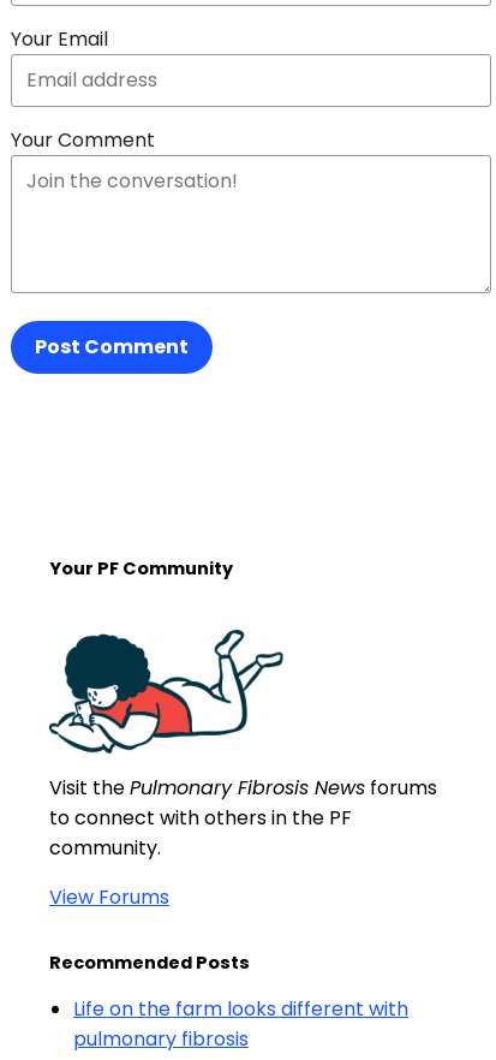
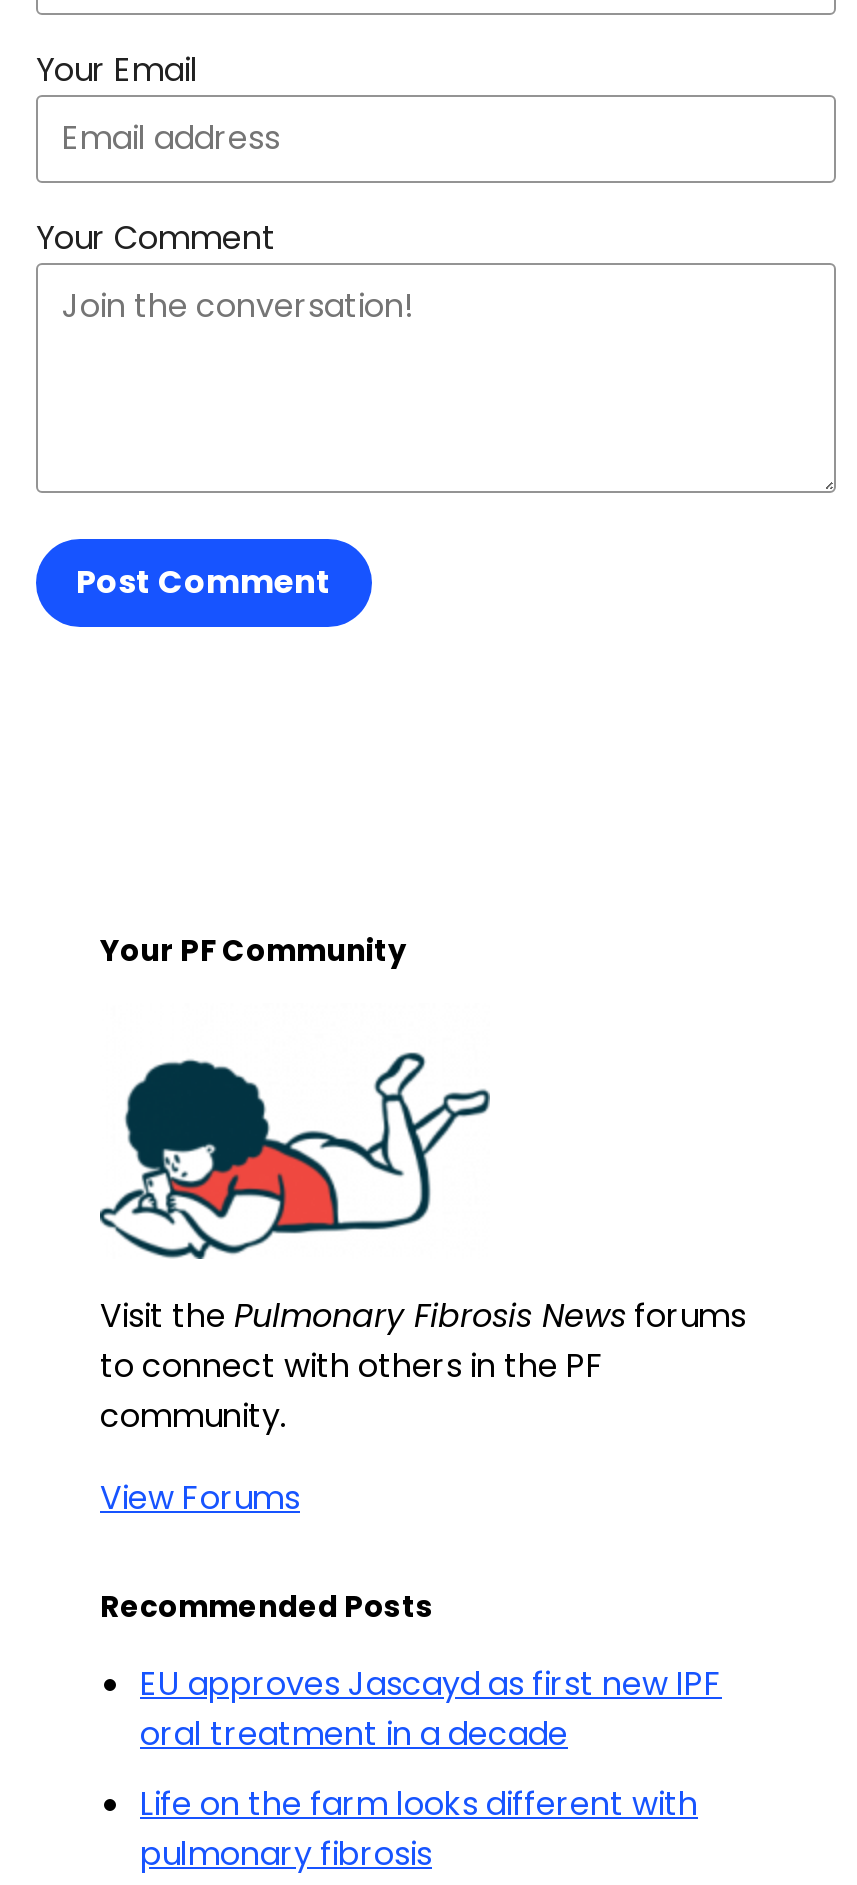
+ EU approves Jascayd as first new IPF
+ oral treatment in a decade
